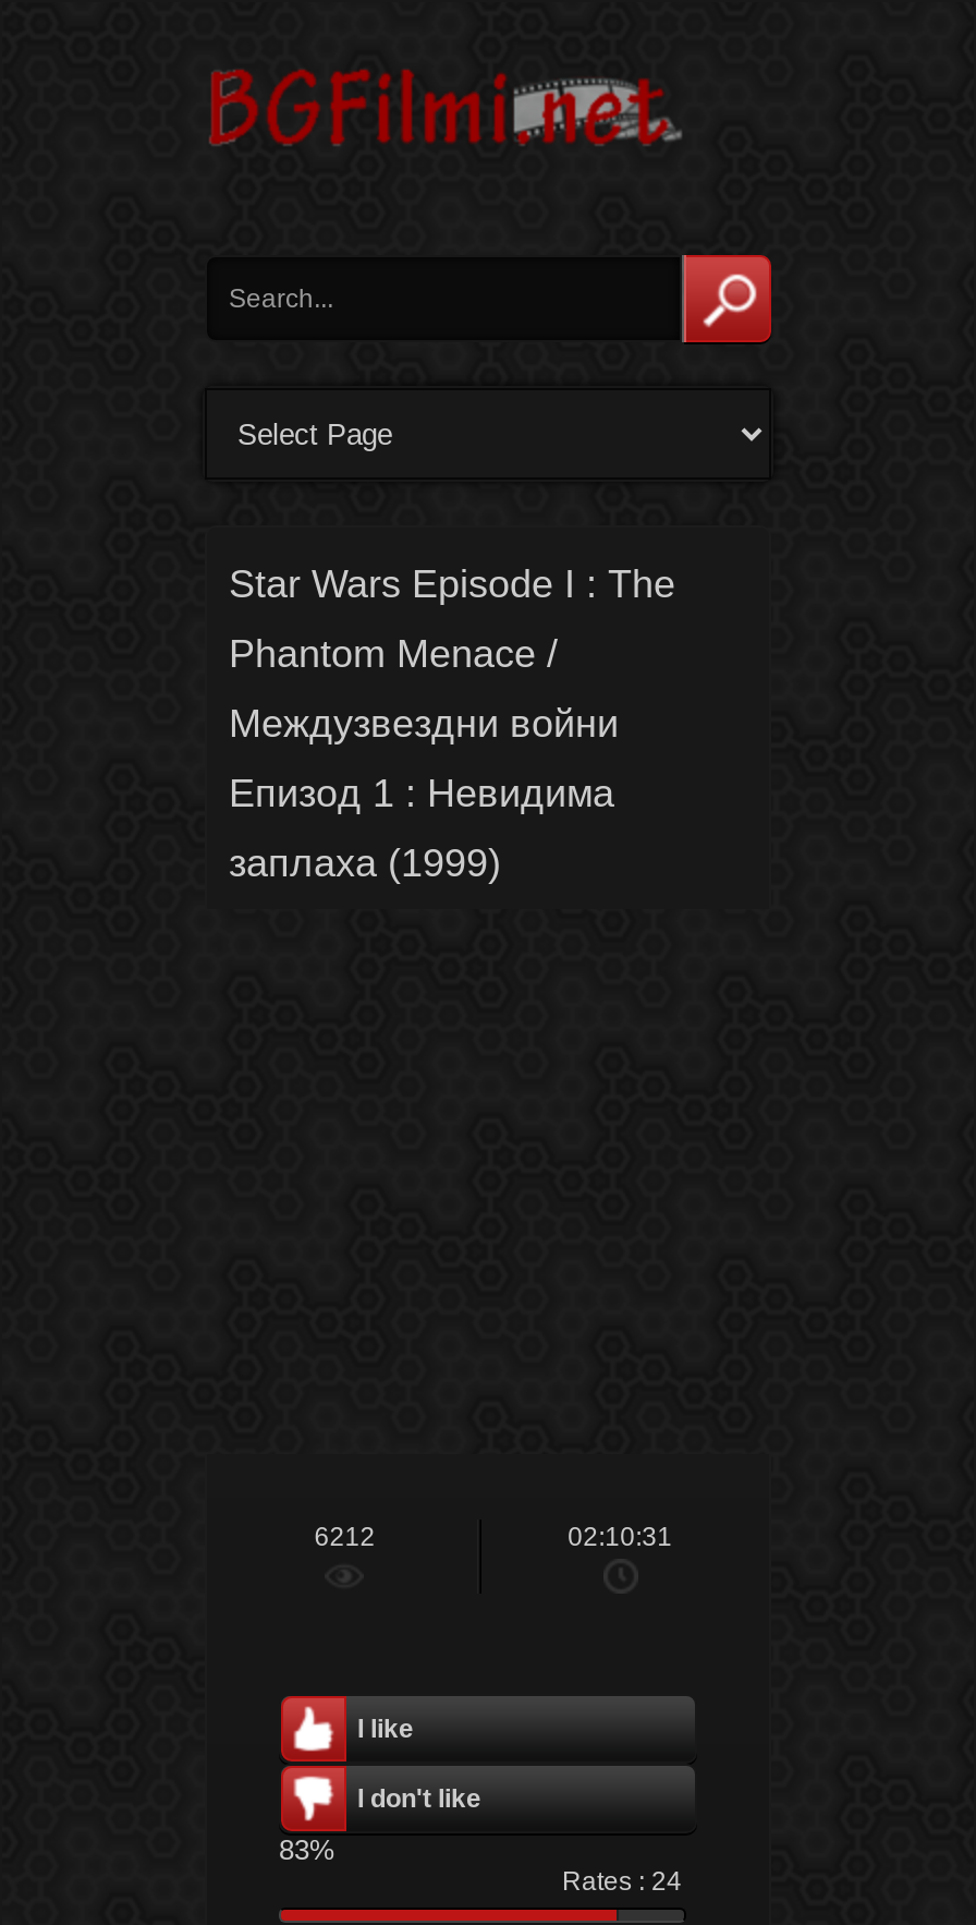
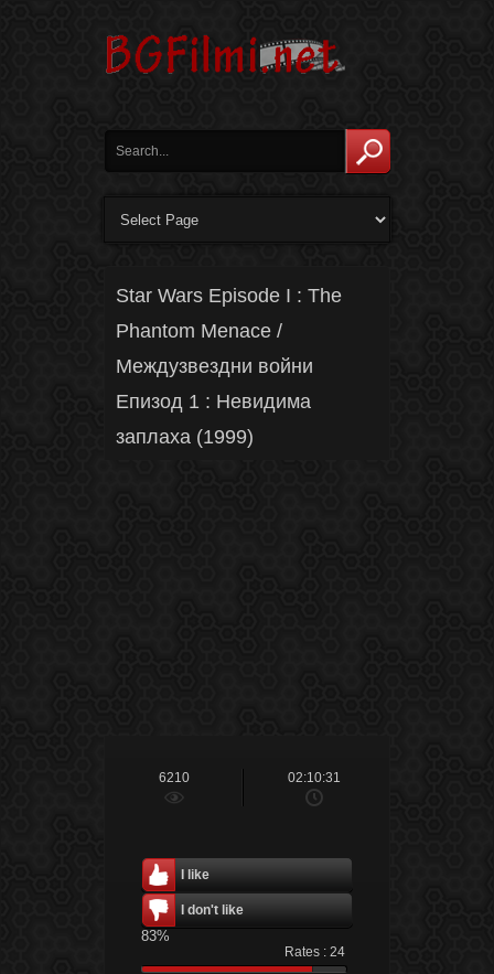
- 6212
+ 6210
